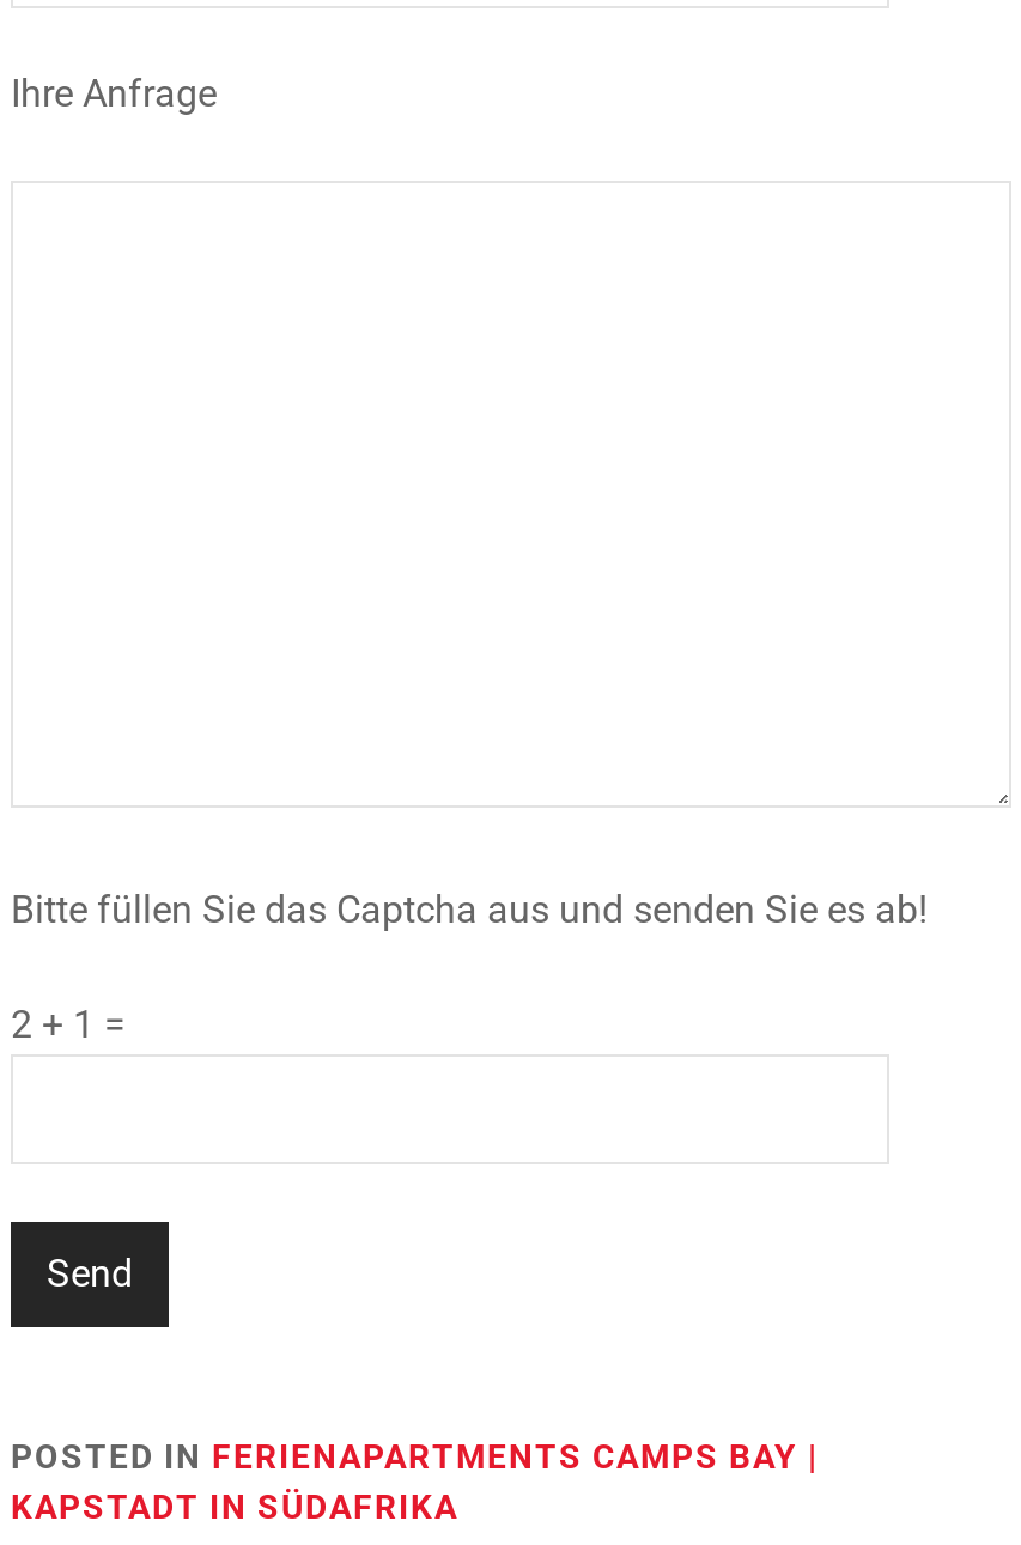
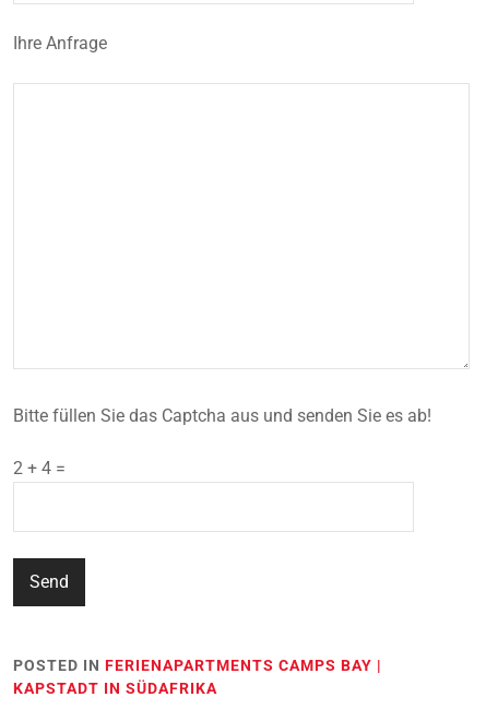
- 2 + 1 =
+ 2 + 4 =
